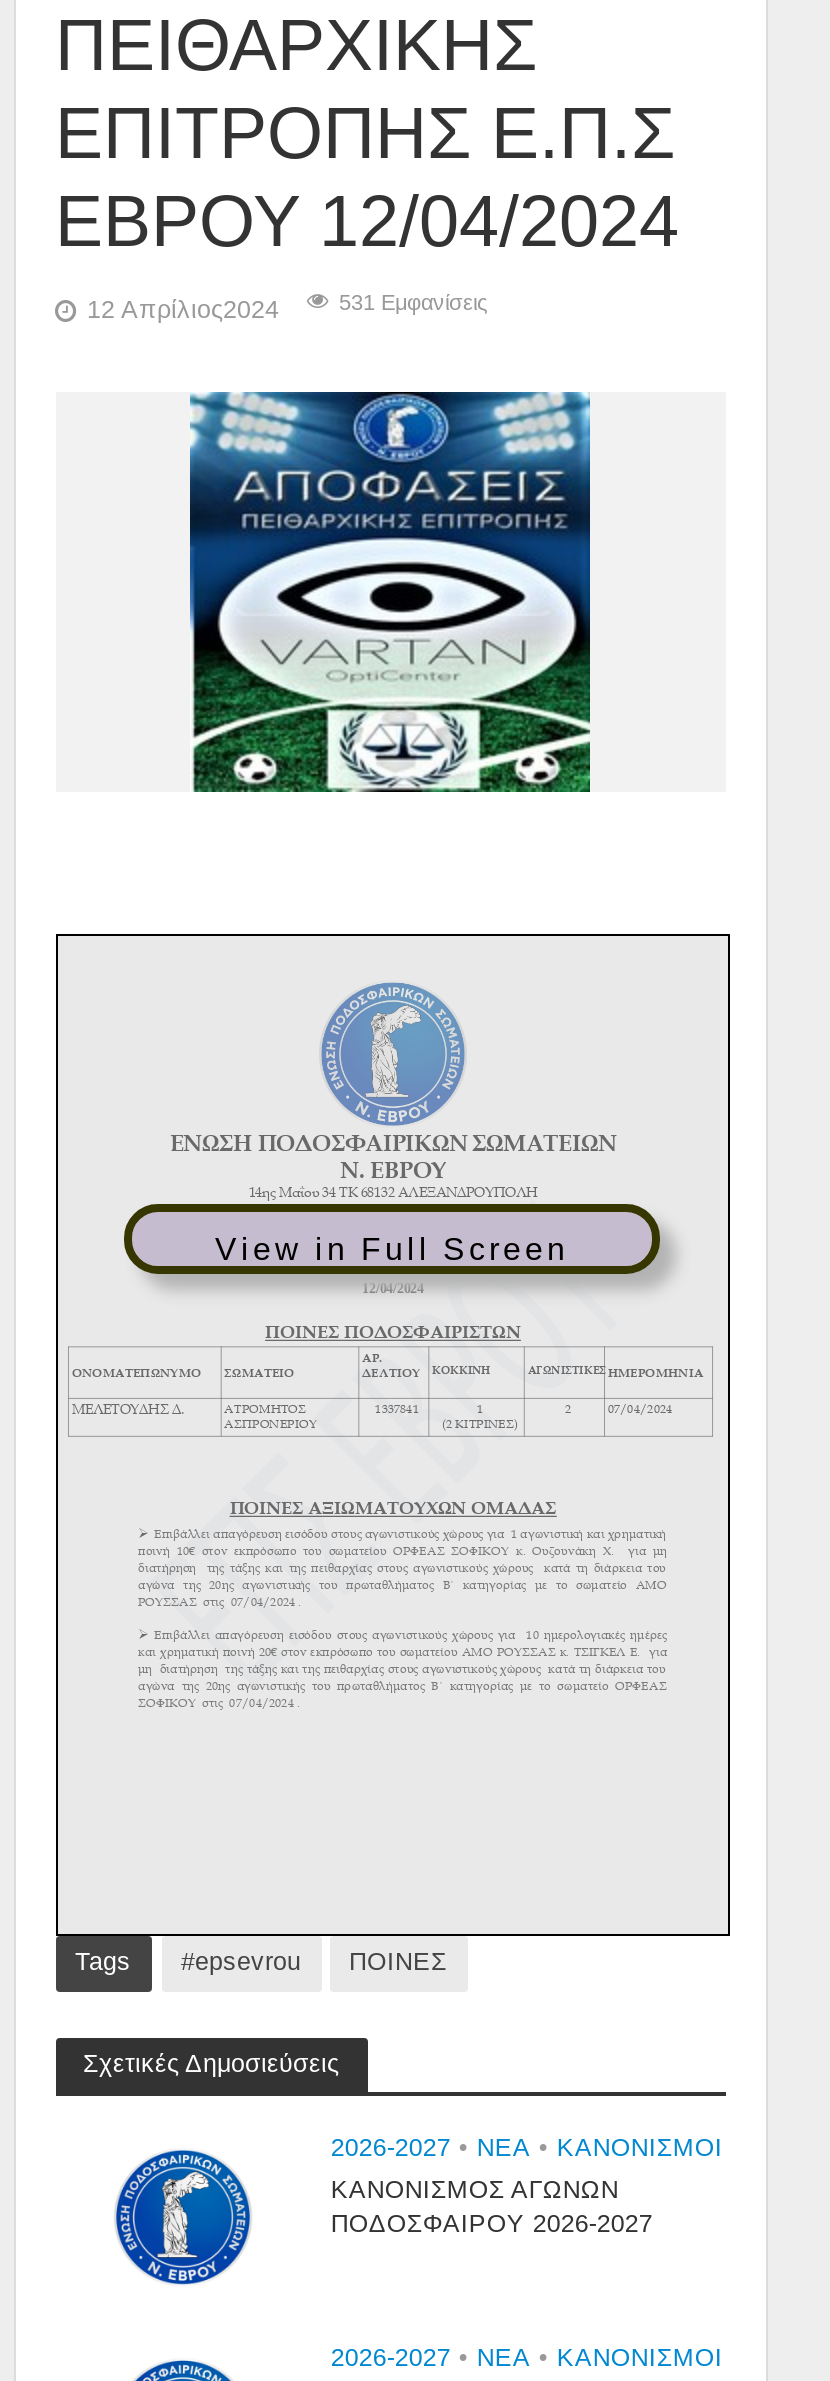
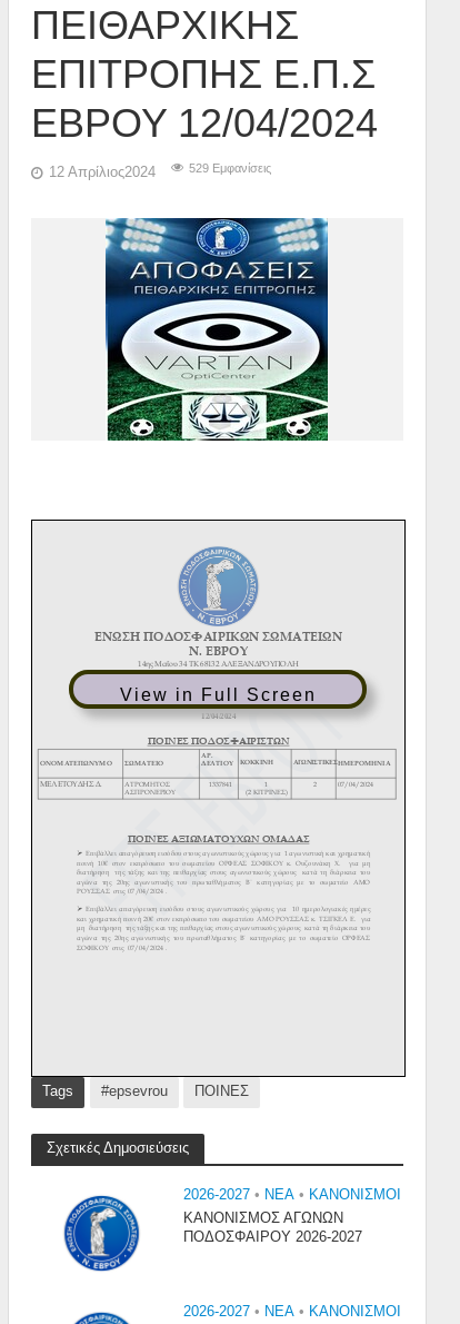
- 531 Εμφανίσεις
+ 529 Εμφανίσεις
